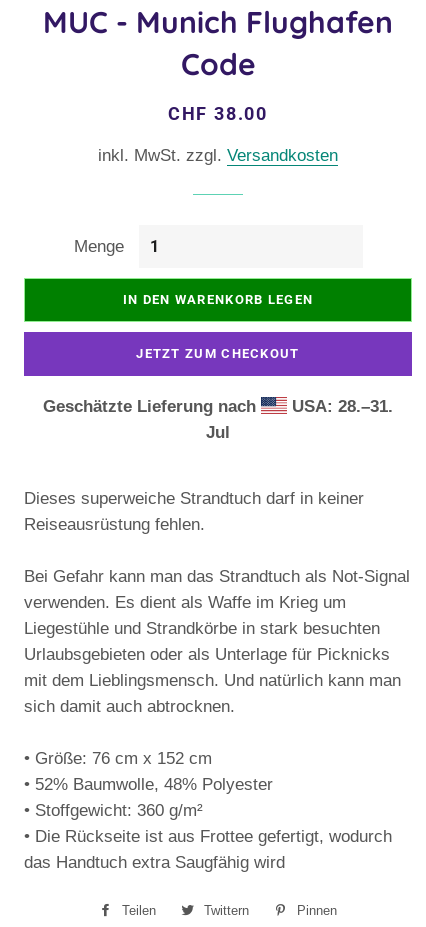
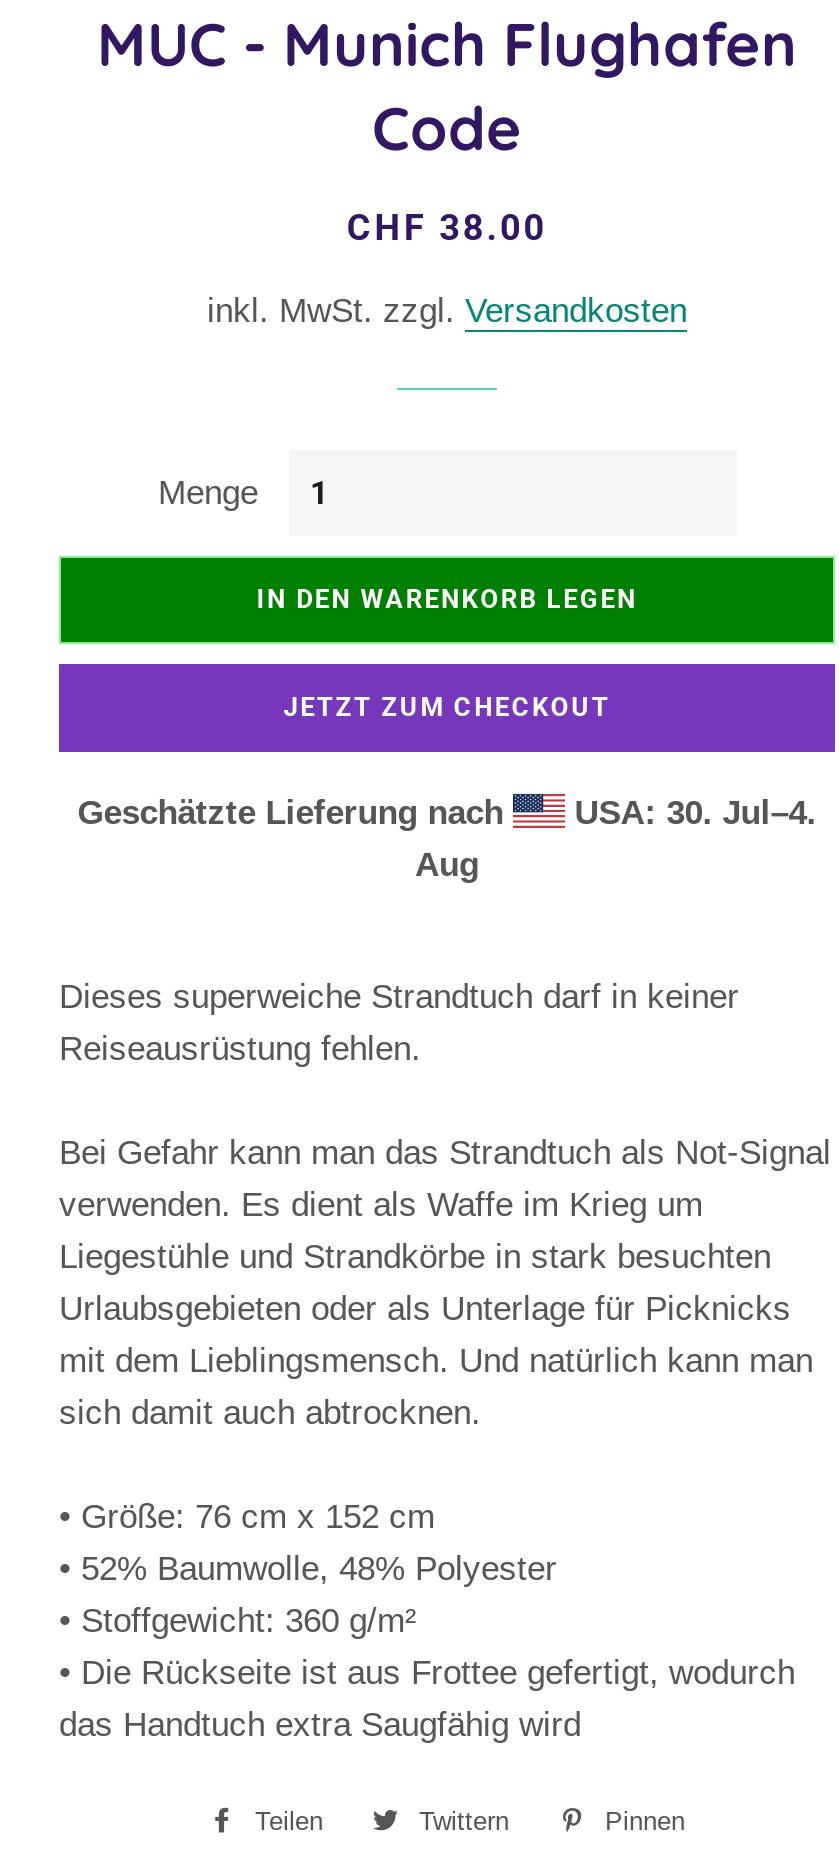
- USA: 28.–31.
- Jul
+ USA: 30. Jul–4.
+ Aug
